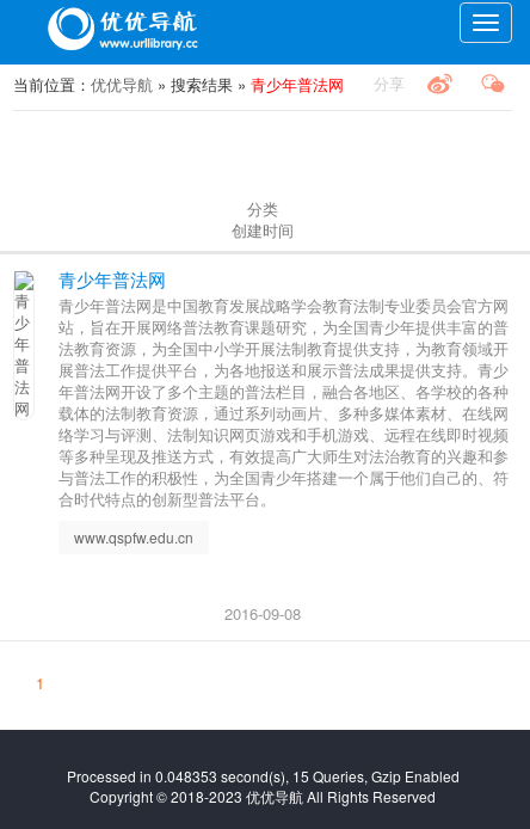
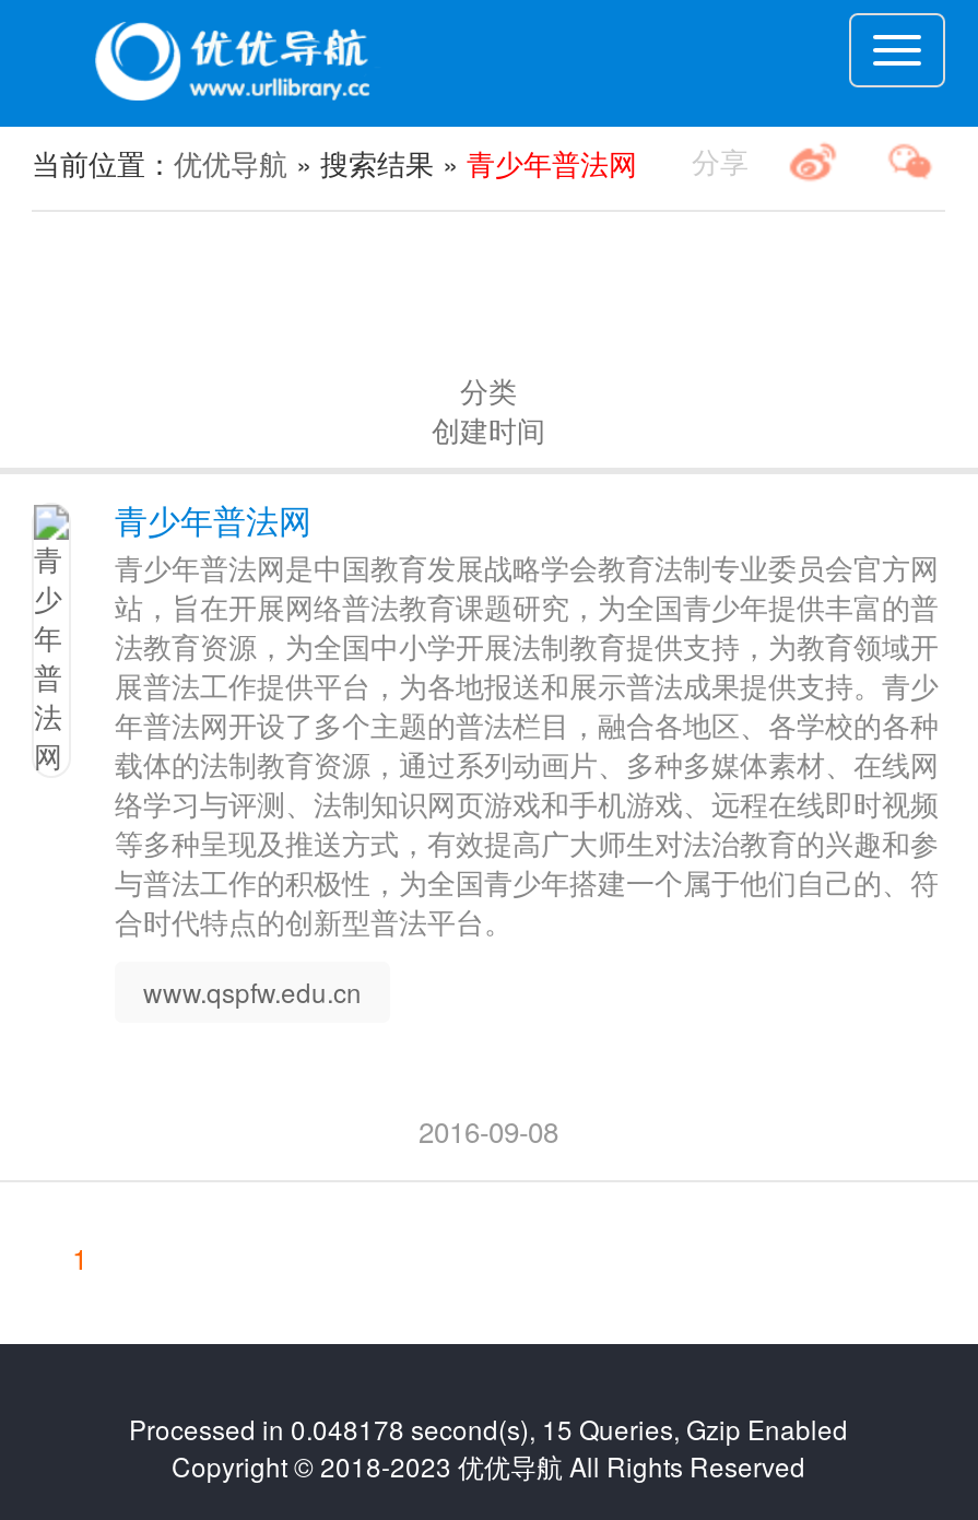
- Processed in 0.048353 second(s), 15 Queries, Gzip Enabled
+ Processed in 0.048178 second(s), 15 Queries, Gzip Enabled
